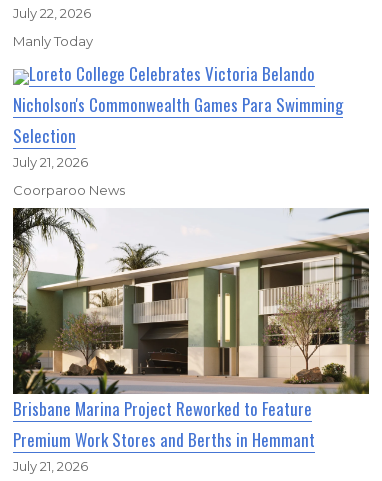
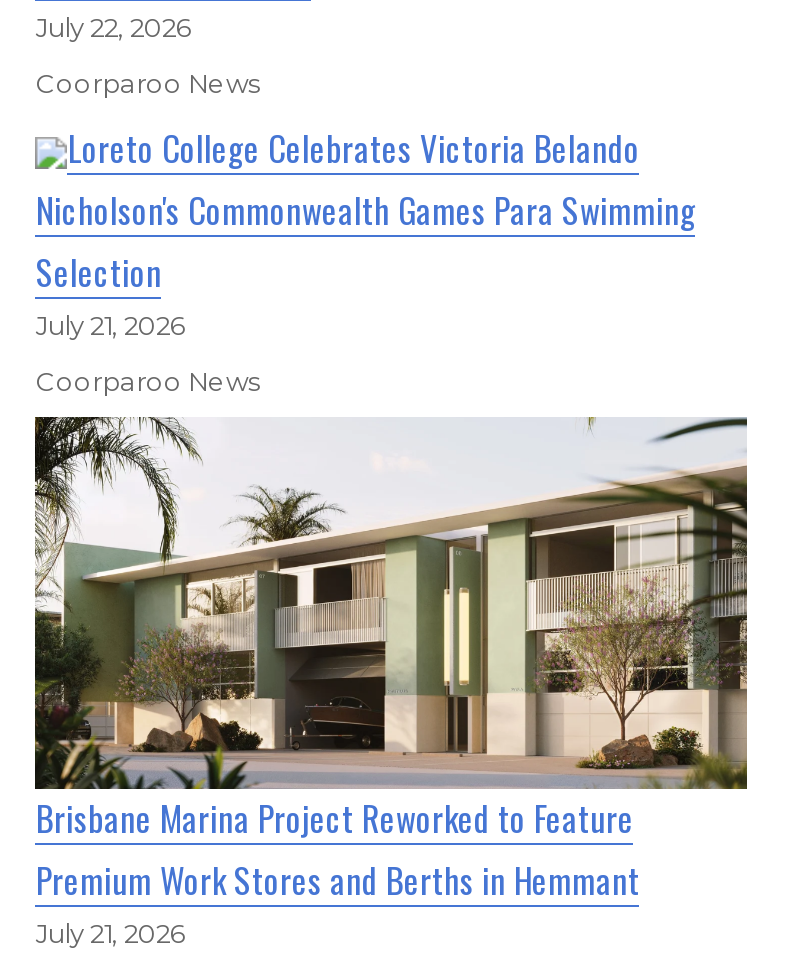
- Manly Today
+ Coorparoo News
